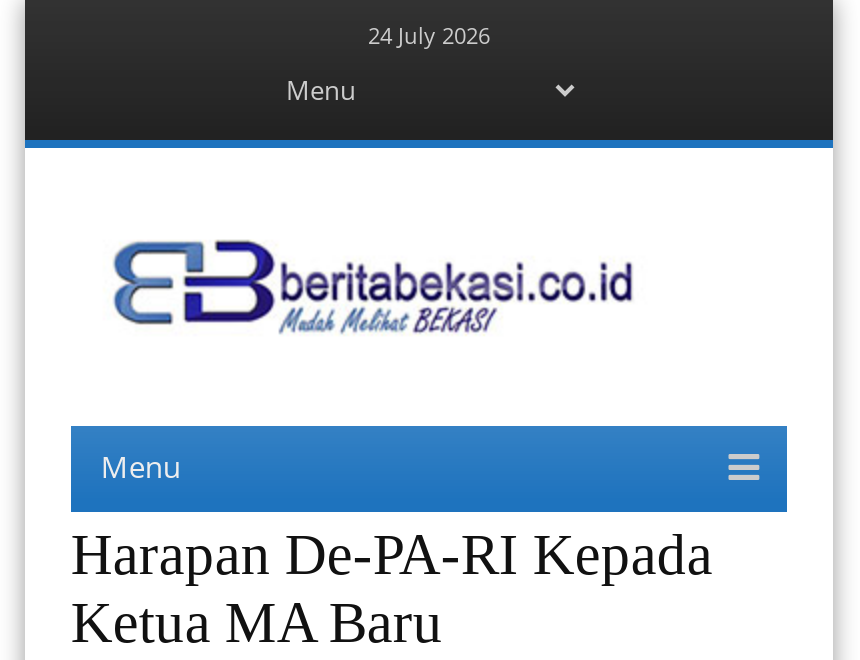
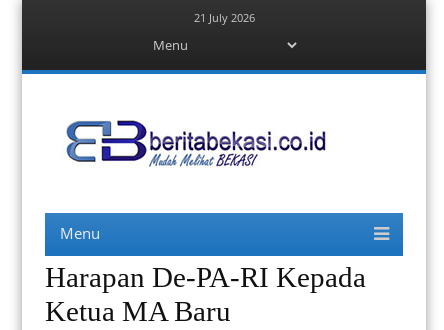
- 24 July 2026
+ 21 July 2026
